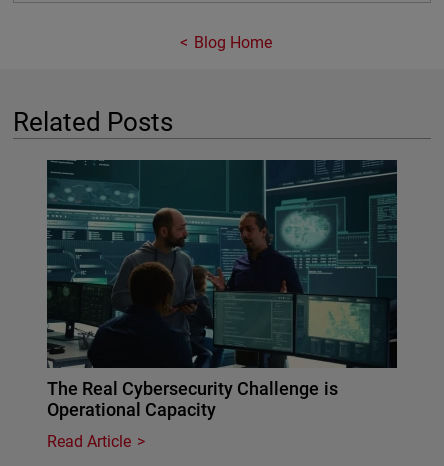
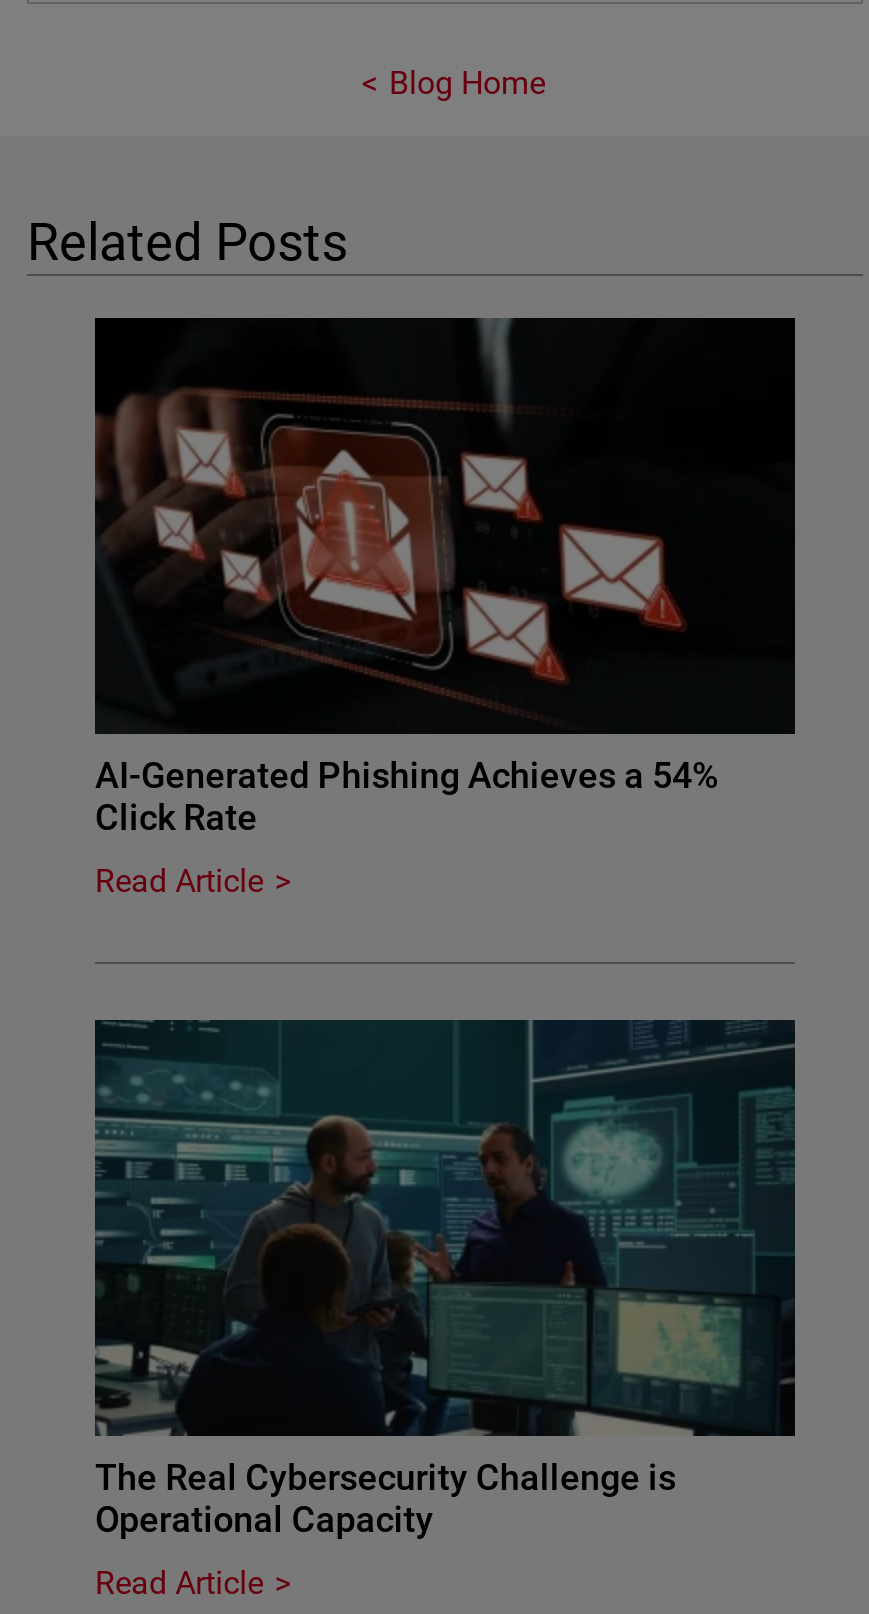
+ [image]
+ AI-Generated Phishing Achieves a 54%
+ Click Rate
+ Read Article
